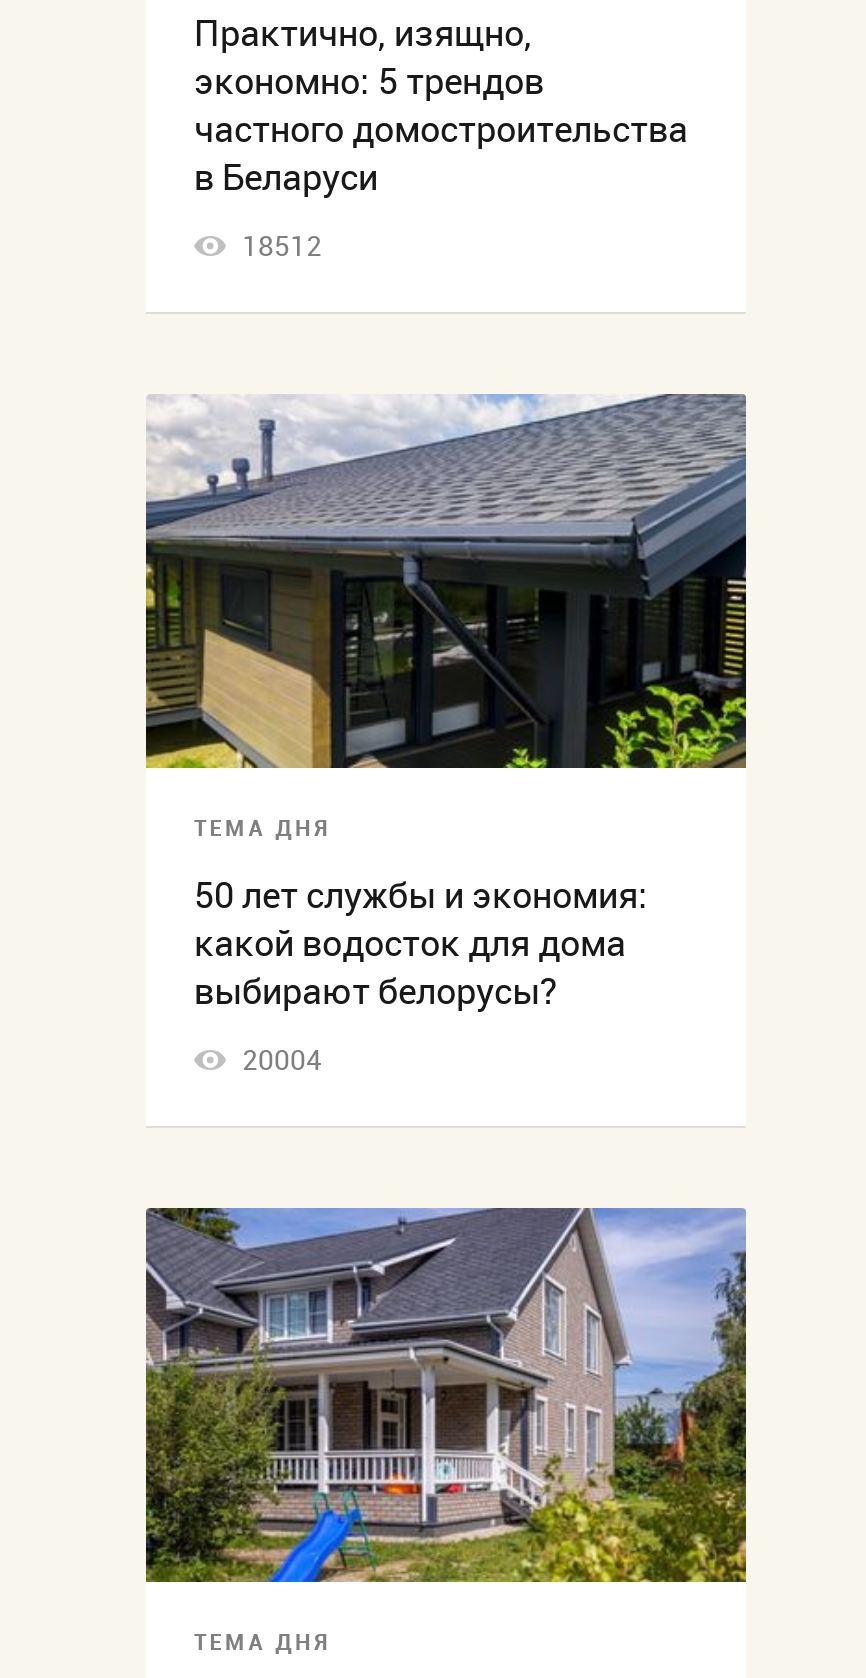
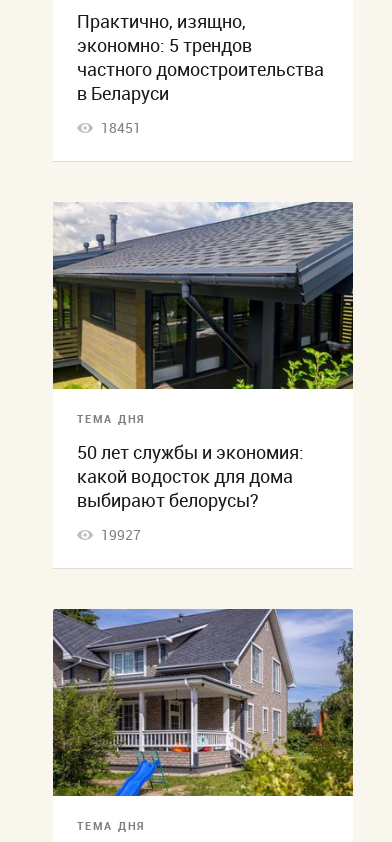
- 18512
+ 18451

- 20004
+ 19927
